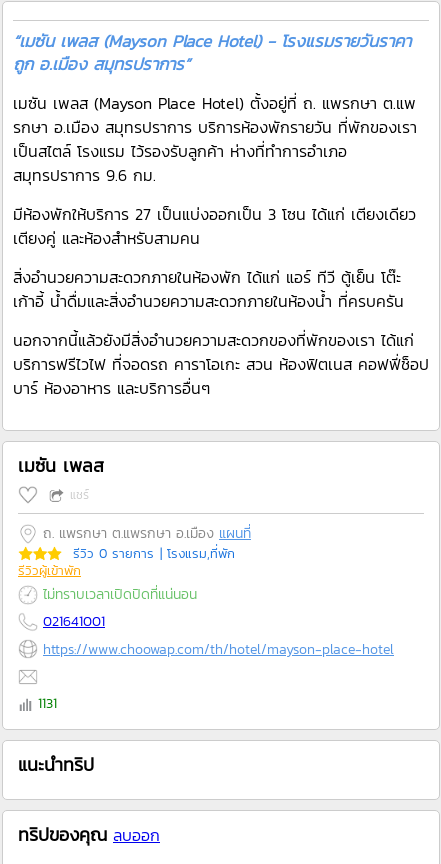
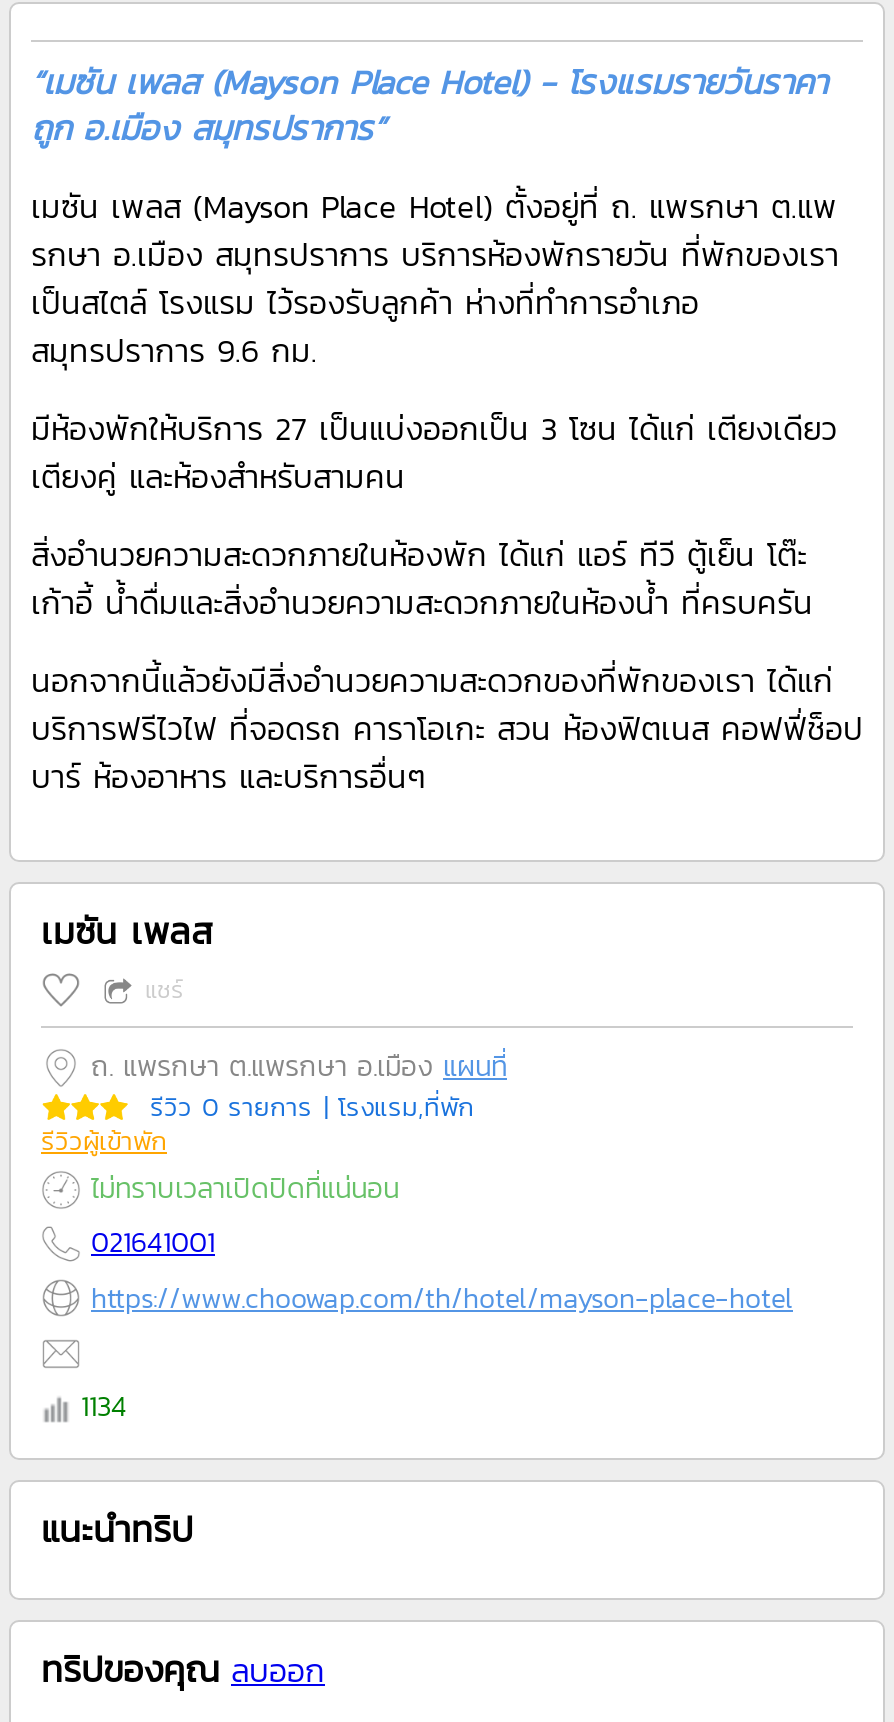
- 1131
+ 1134
